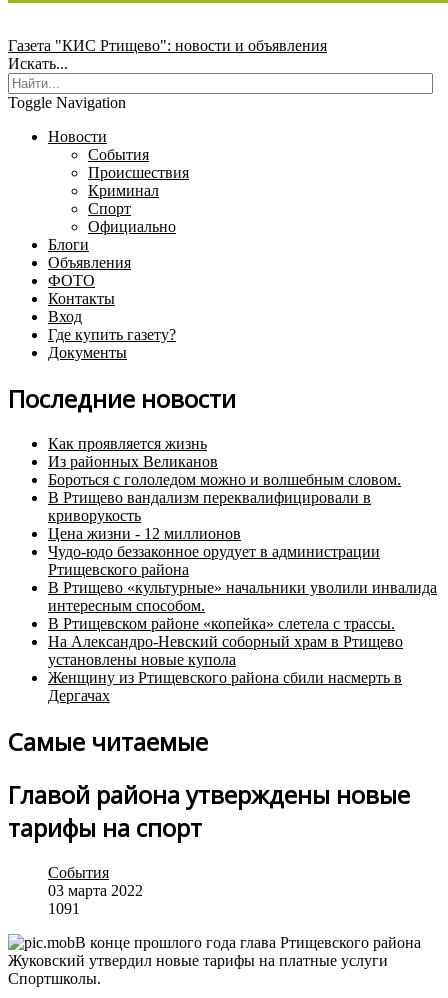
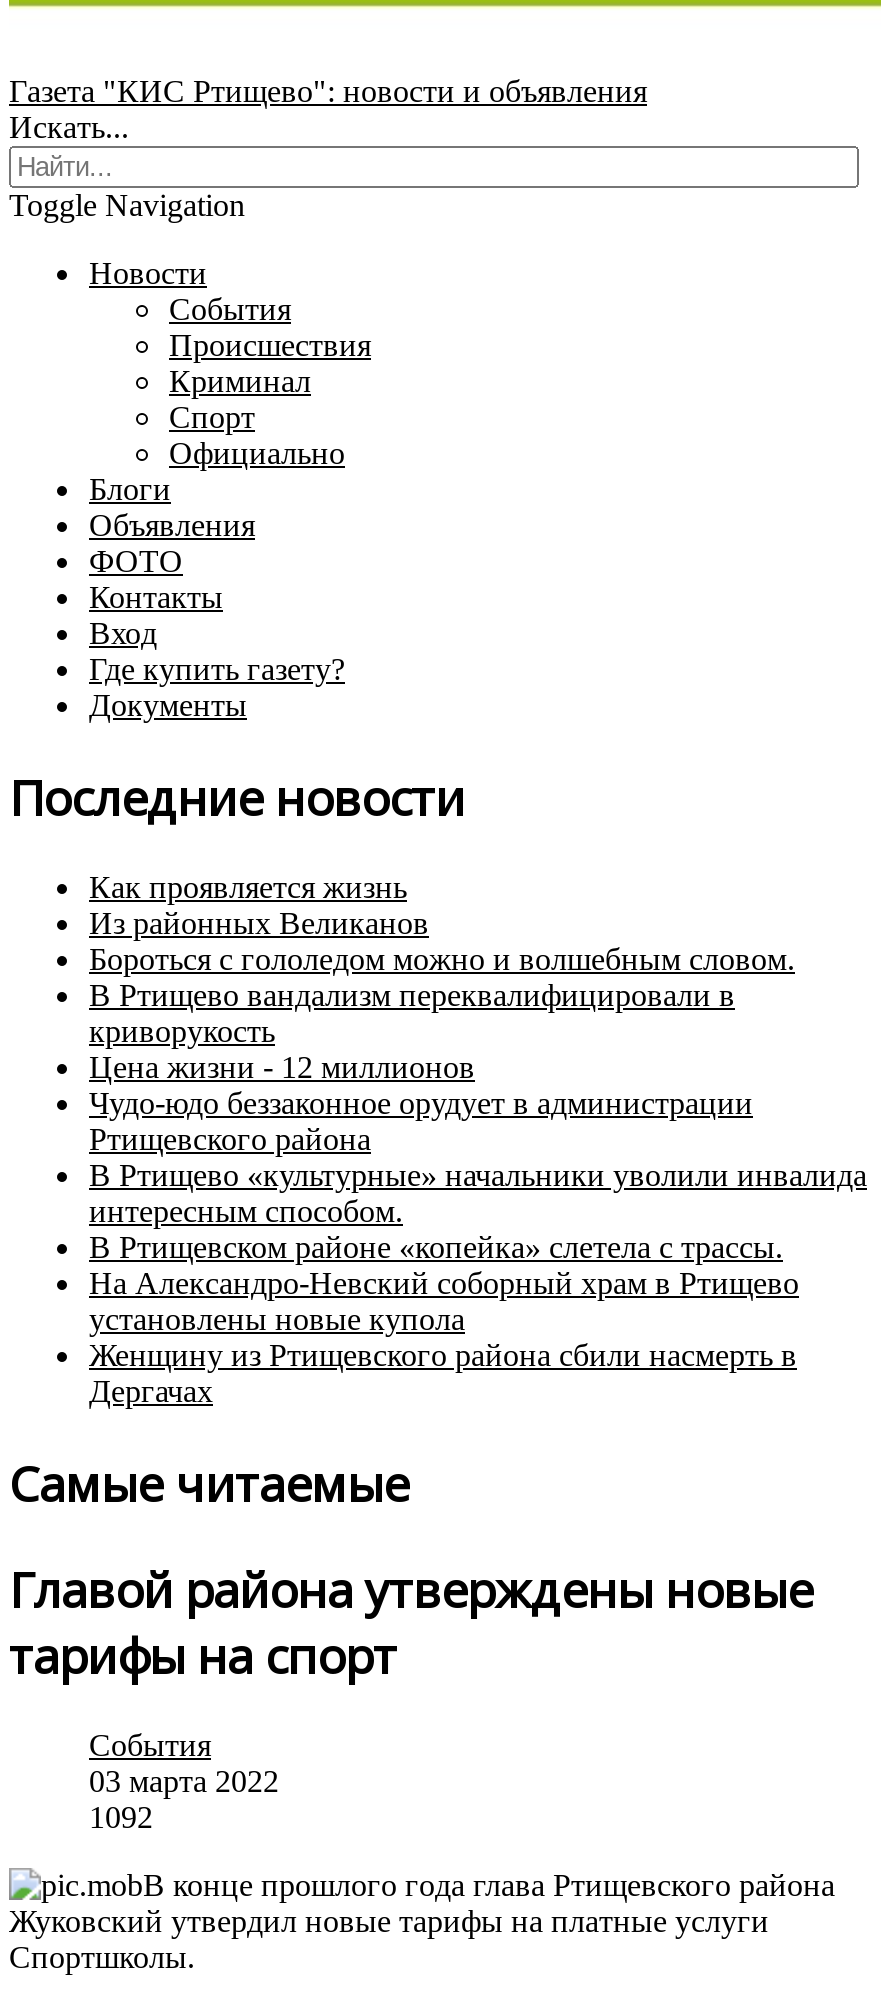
- 1091
+ 1092
